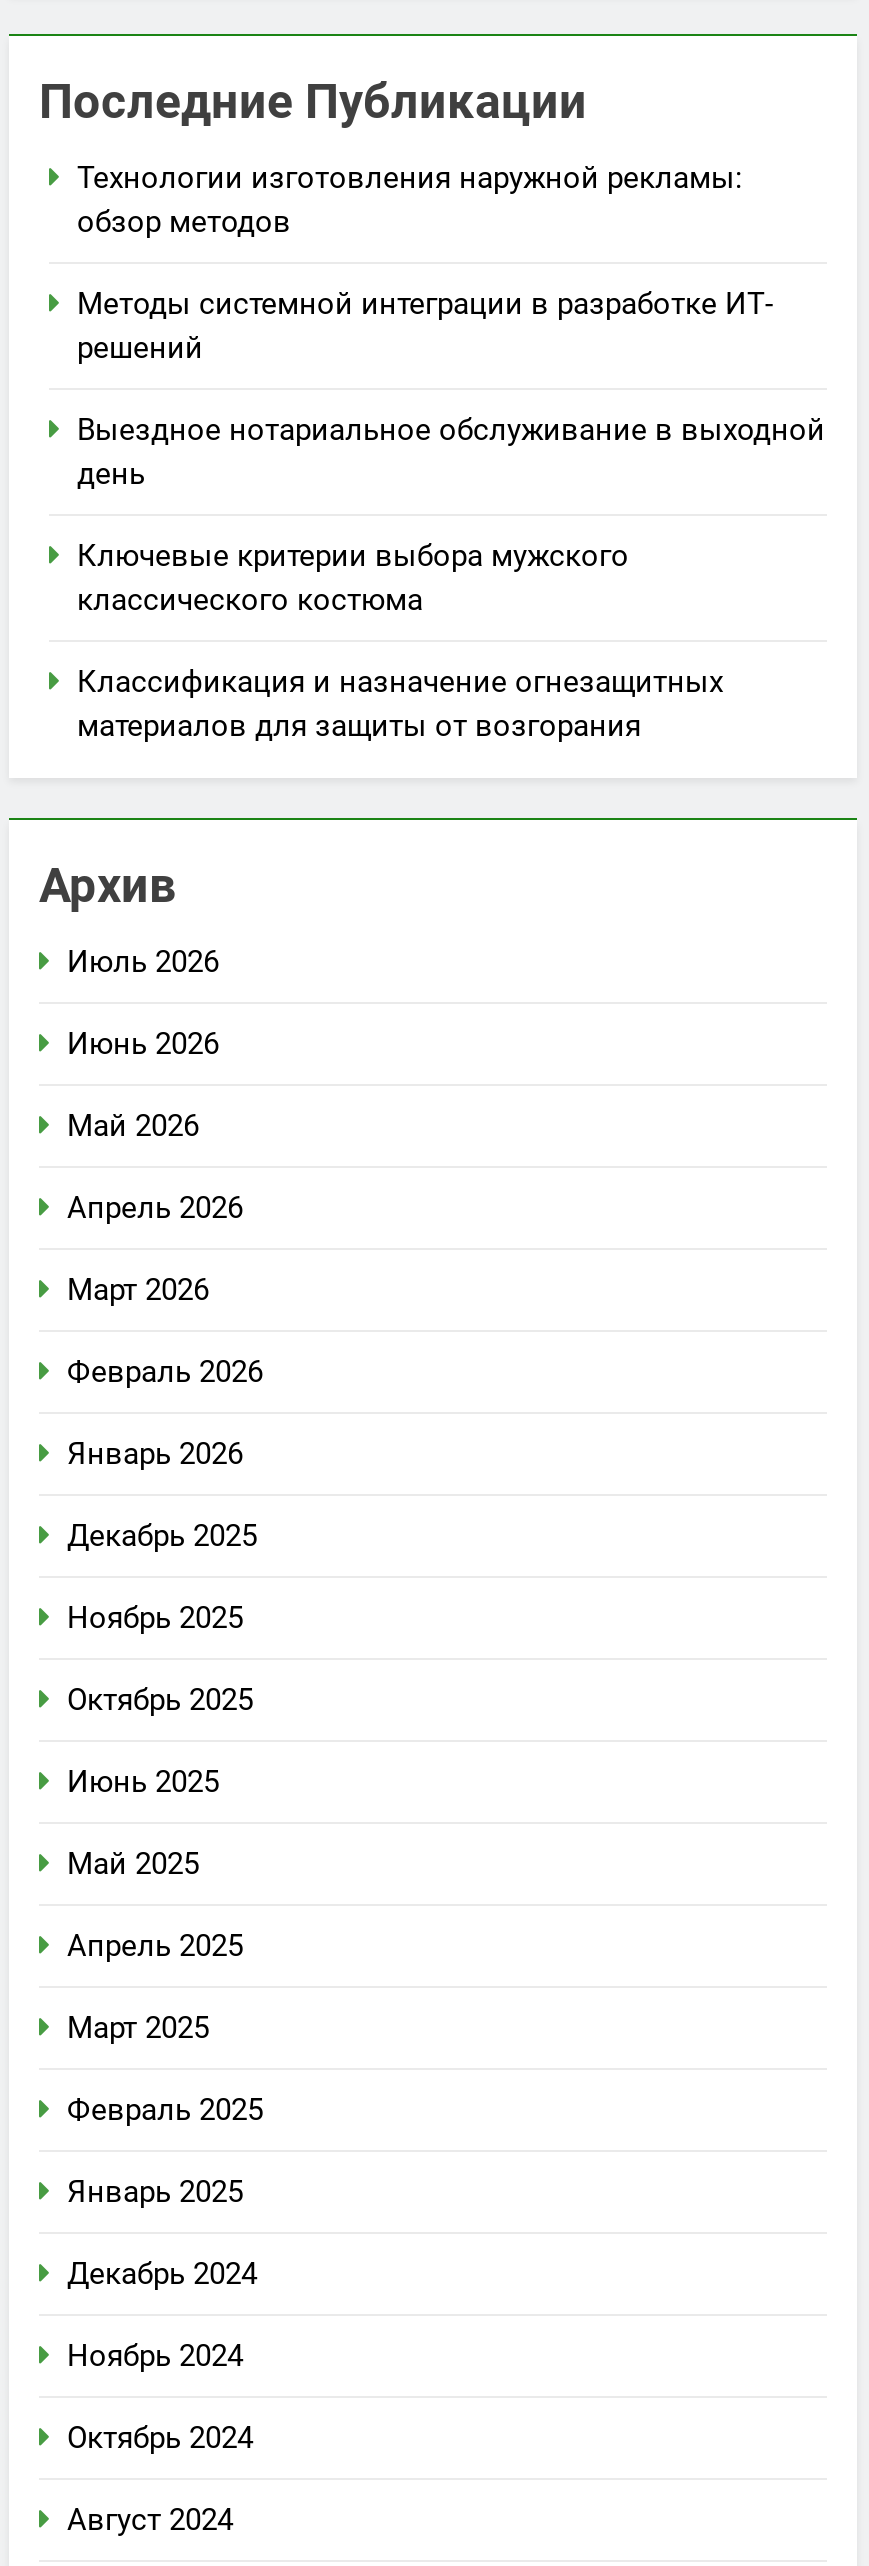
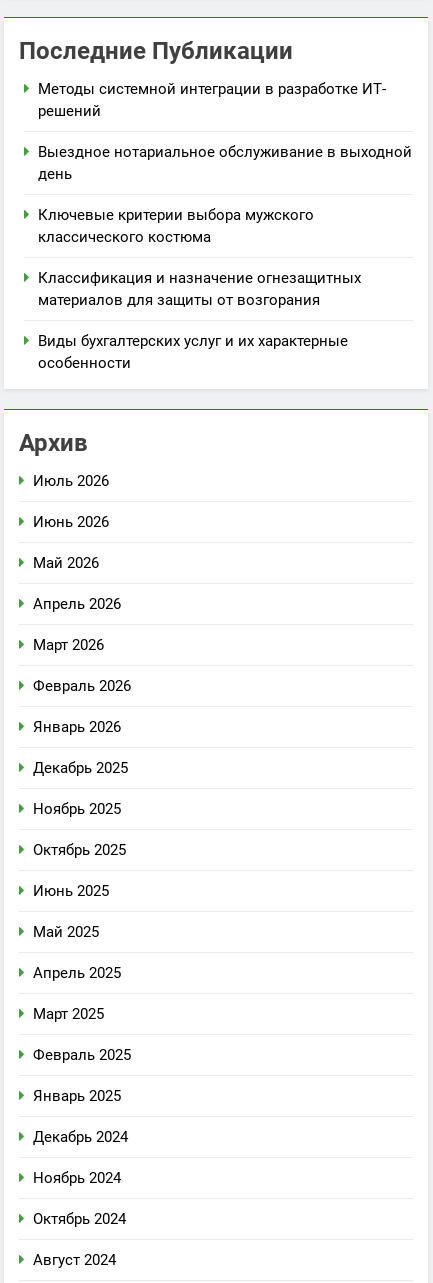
- Технологии изготовления наружной рекламы:
- обзор методов

moved up: Методы системной интеграции в разработке ИТ- | решений | Выездное нотариальное обслуживание в выходной | день | Ключевые критерии выбора мужского | классического костюма | Классификация и назначение огнезащитных | материалов для защиты от возгорания

+ Виды бухгалтерских услуг и их характерные
+ особенности
